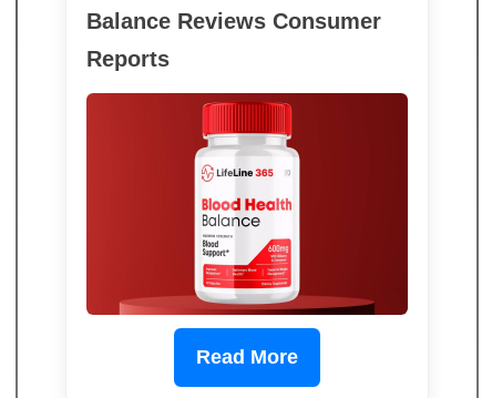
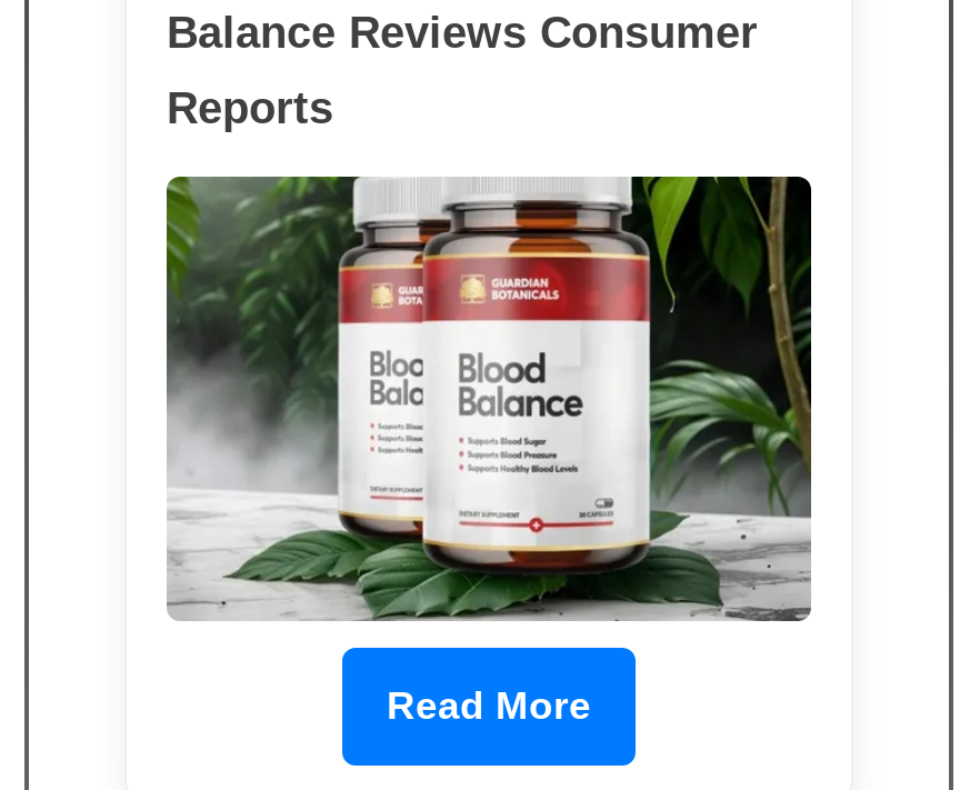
- [image]
+ [image]
